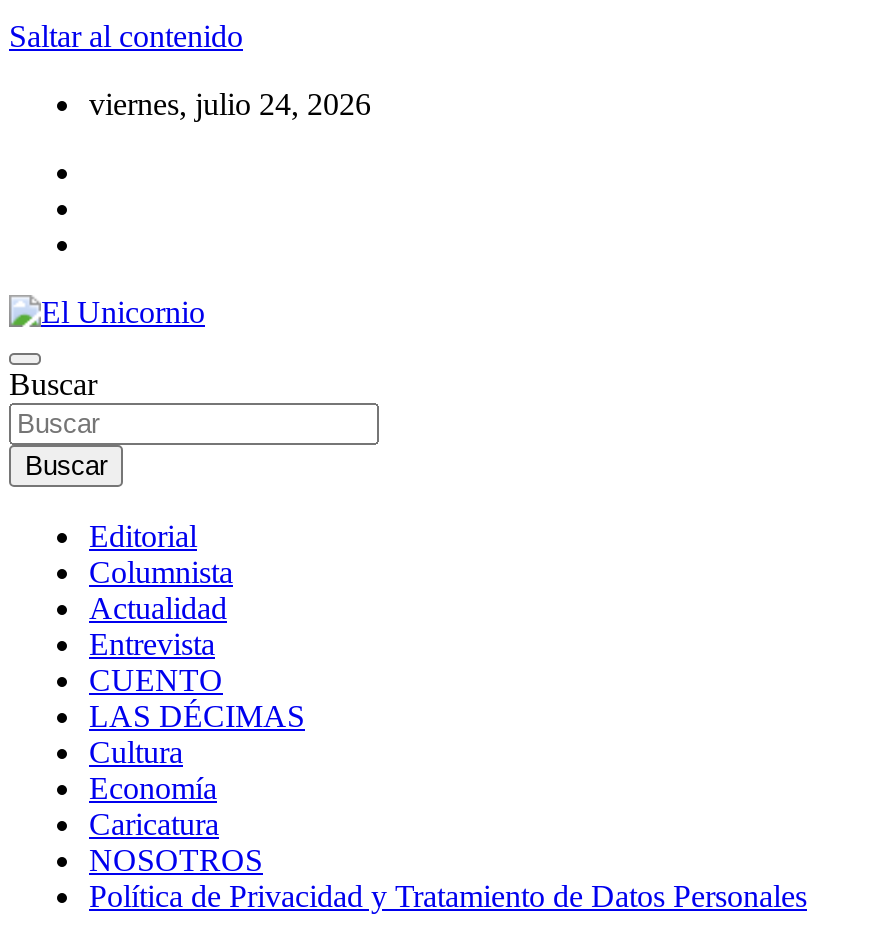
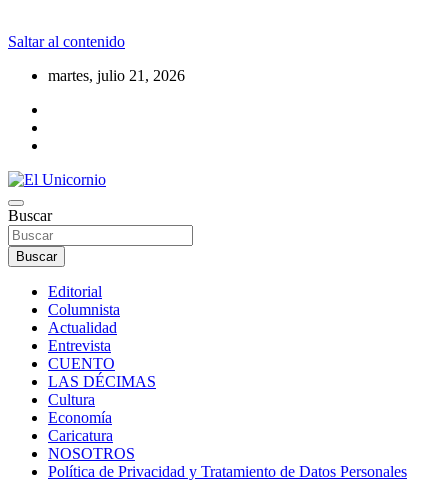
- viernes, julio 24, 2026
+ martes, julio 21, 2026
